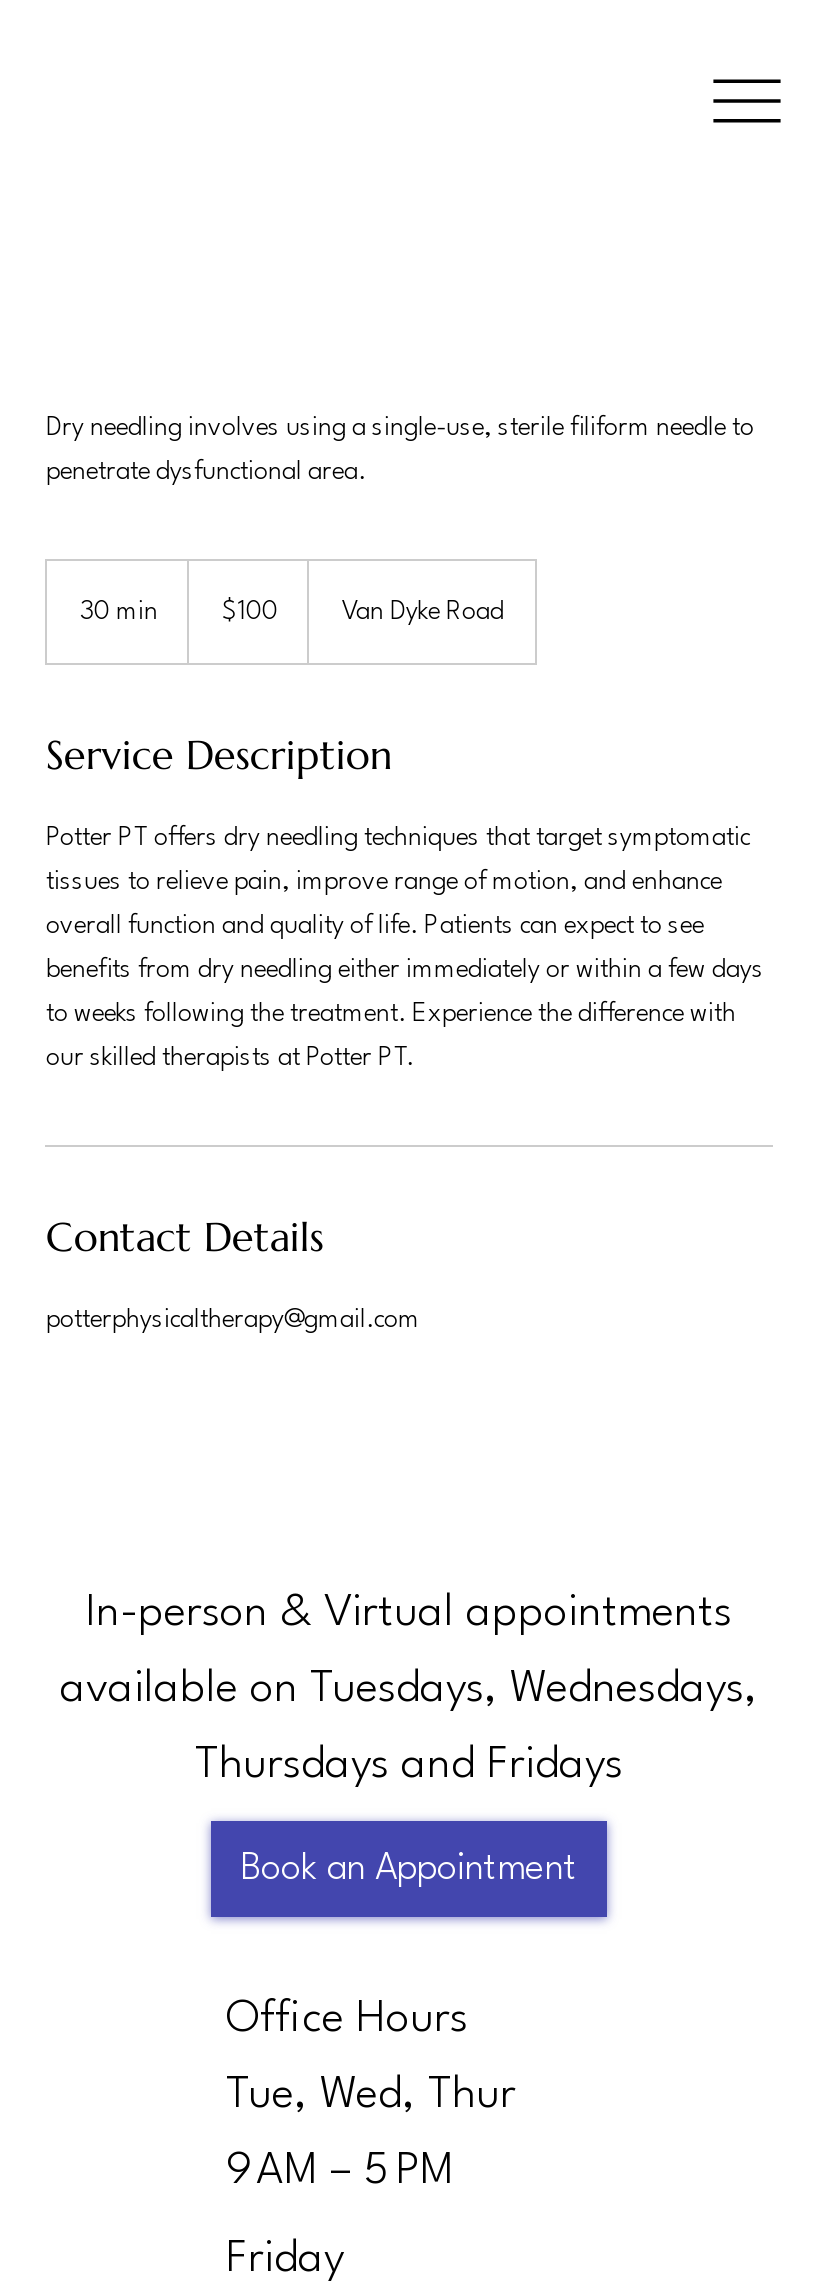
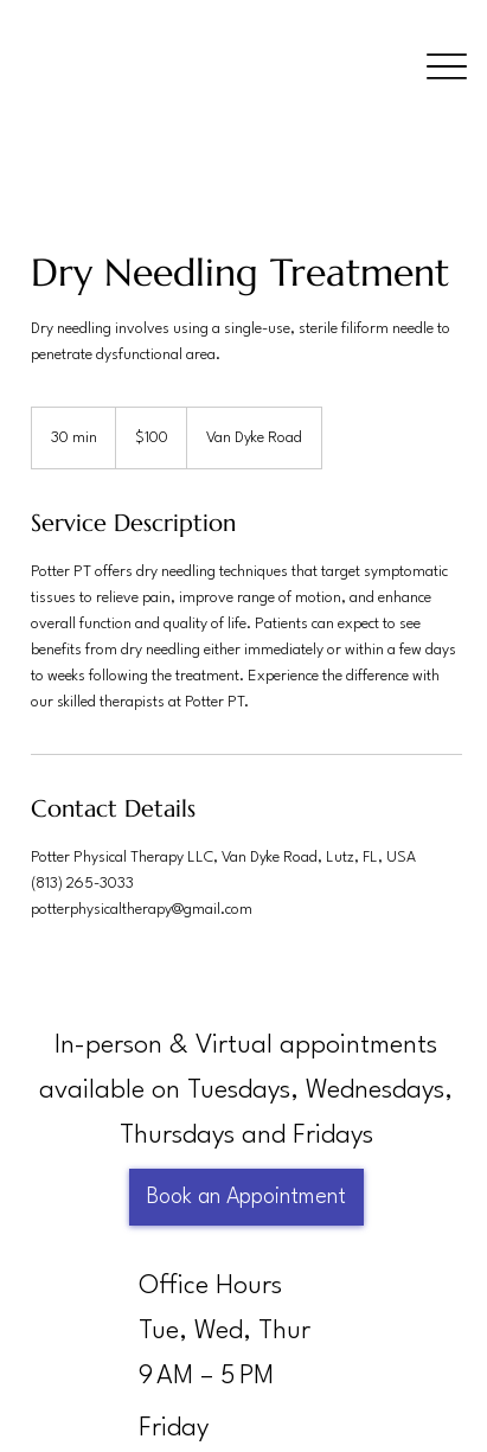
+ Dry Needling Treatment

+ Potter Physical Therapy LLC, Van Dyke Road, Lutz, FL, USA
+ (813) 265-3033

moved down: potterphysicaltherapy@gmail.com
